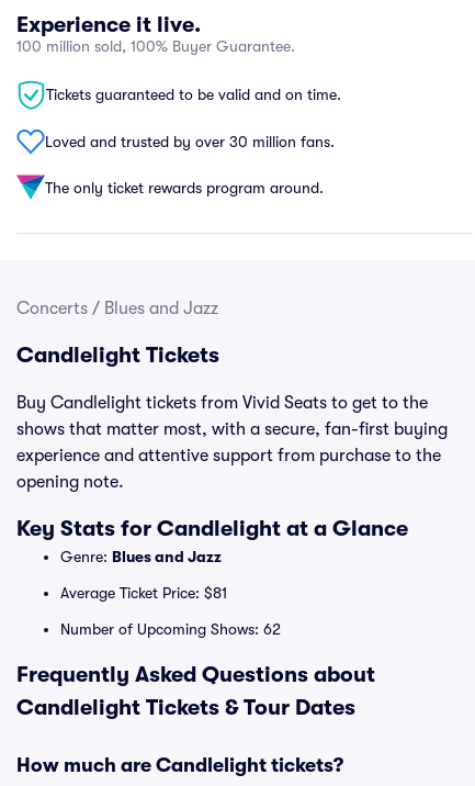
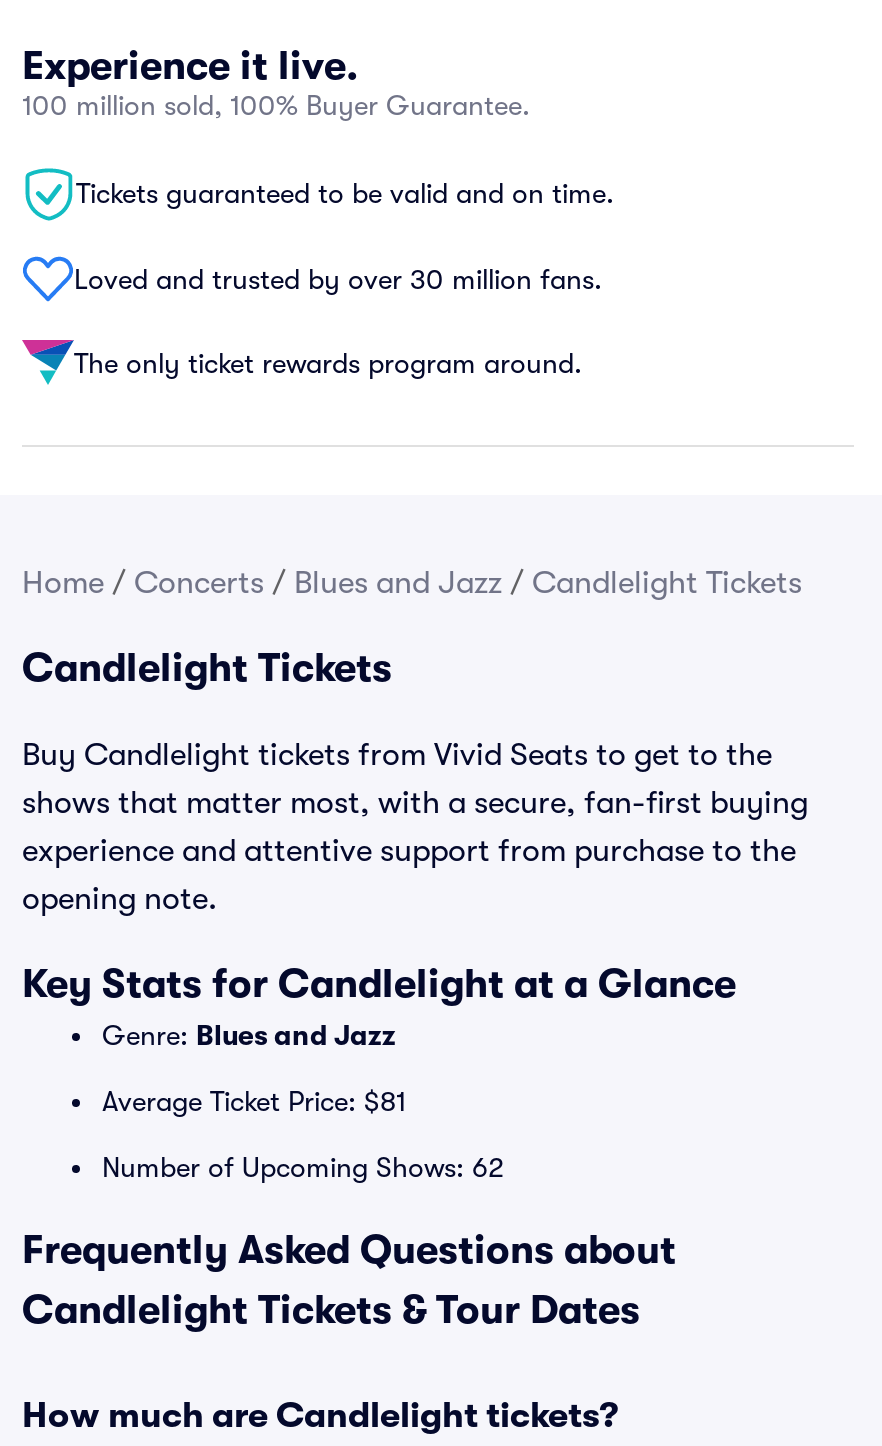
- Concerts / Blues and Jazz
+ Home / Concerts / Blues and Jazz / Candlelight Tickets
